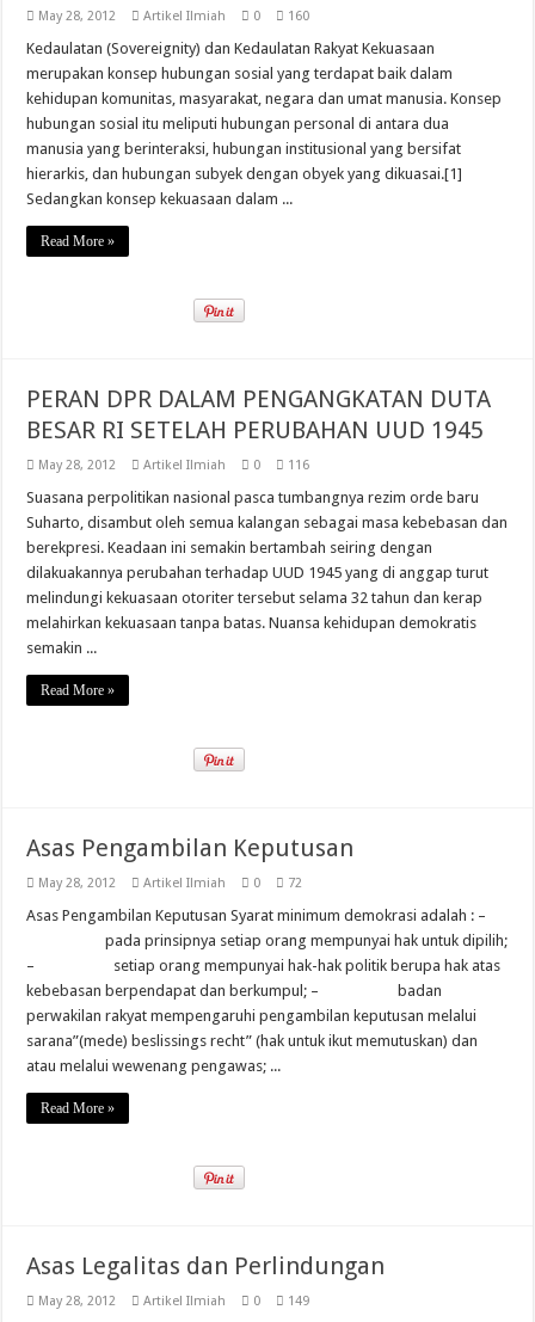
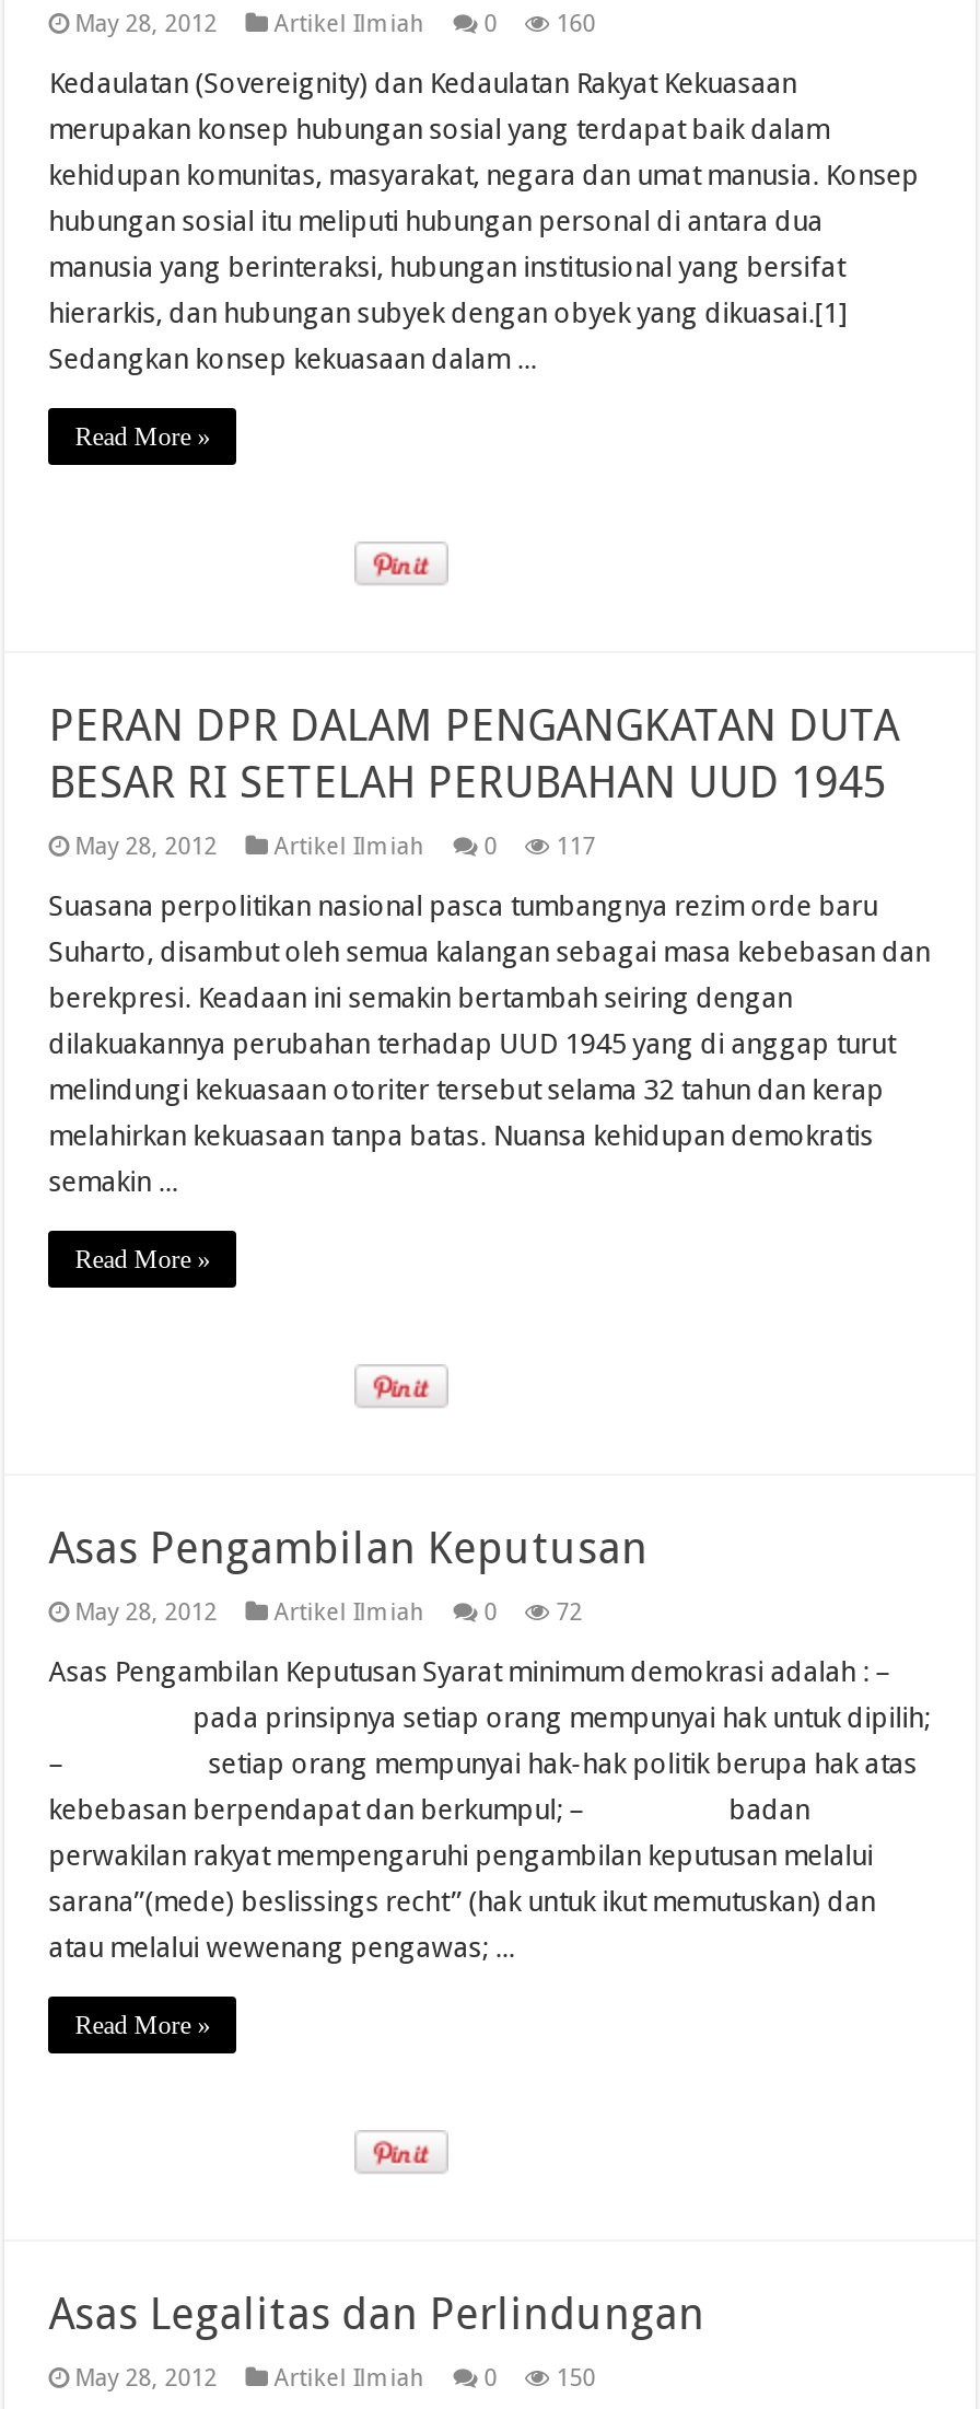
- 116
+ 117

- 149
+ 150
